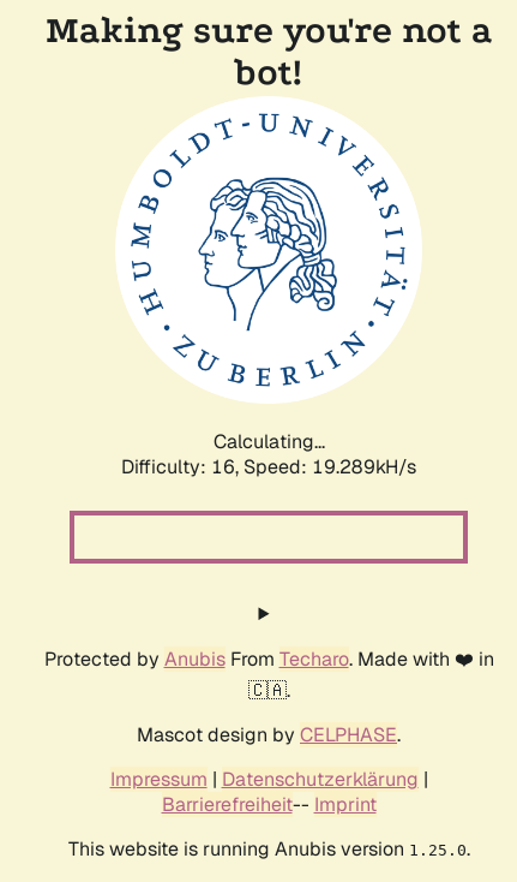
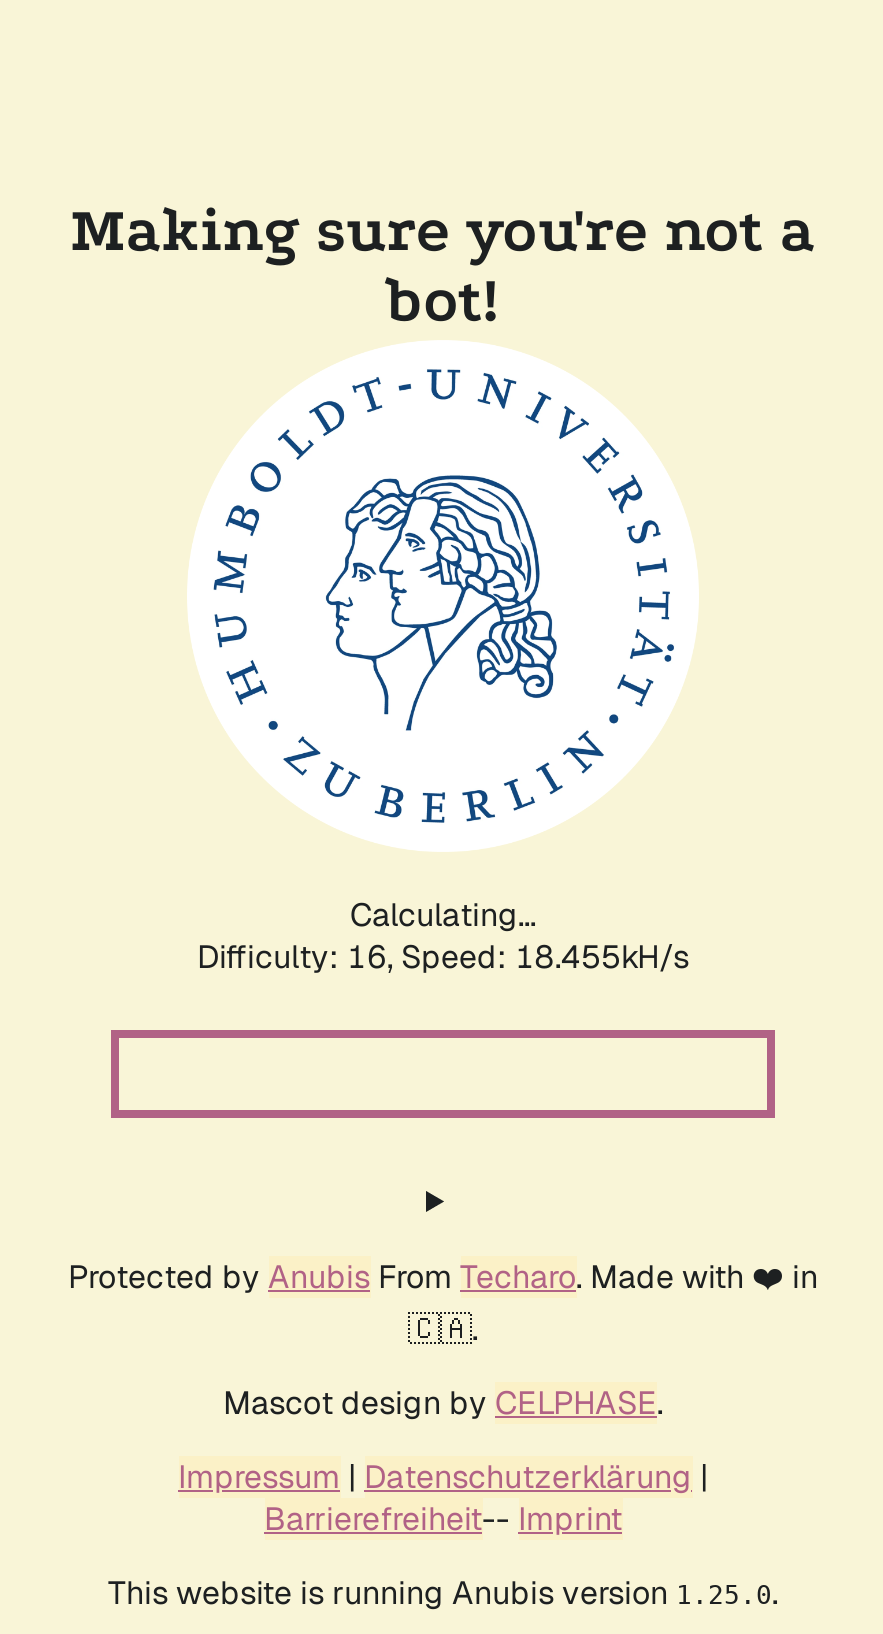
- Difficulty: 16, Speed: 19.289kH/s
+ Difficulty: 16, Speed: 18.455kH/s
